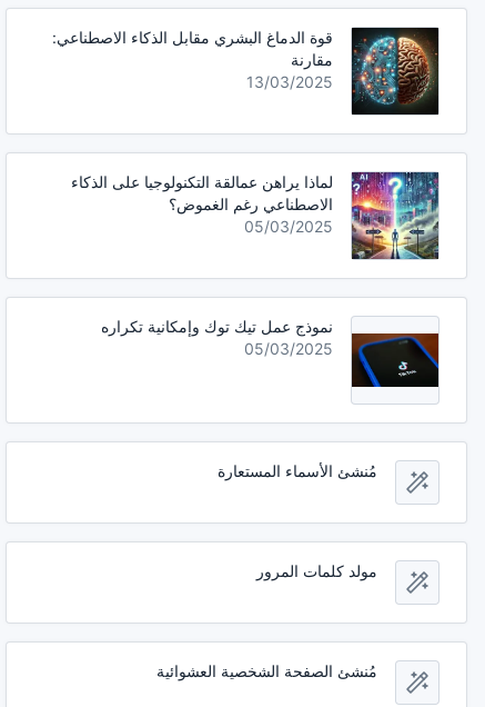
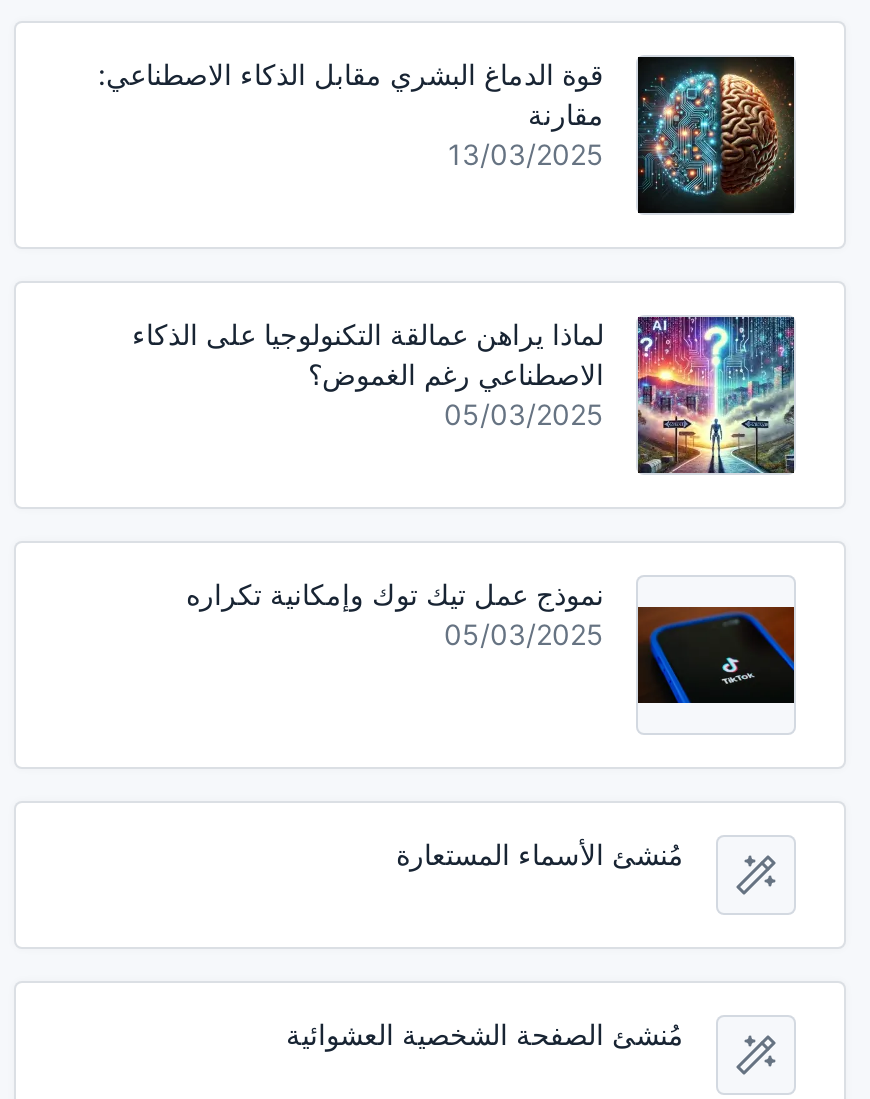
- مولد كلمات المرور
